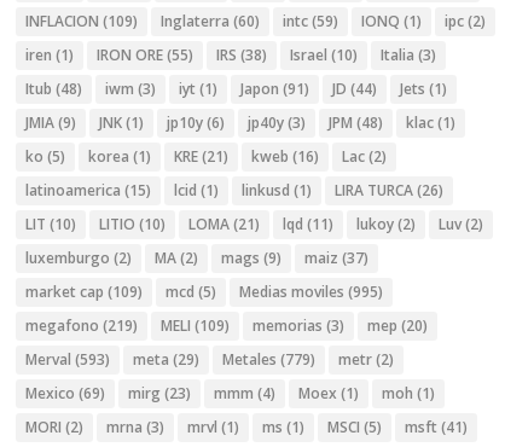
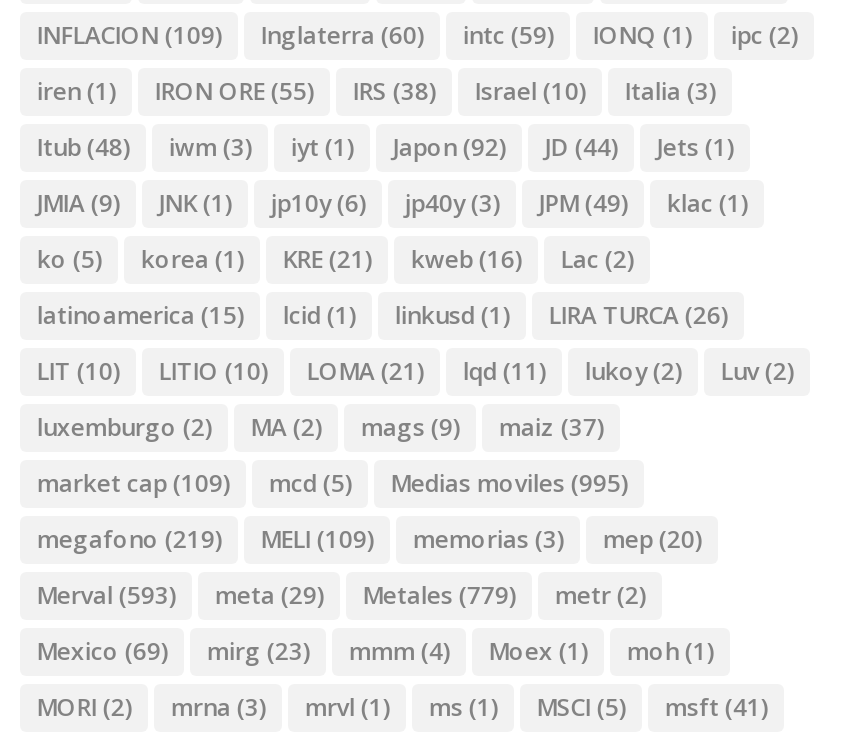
- Itub (48) iwm (3) iyt (1) Japon (91) JD (44) Jets (1)
+ Itub (48) iwm (3) iyt (1) Japon (92) JD (44) Jets (1)

- JMIA (9) JNK (1) jp10y (6) jp40y (3) JPM (48) klac (1)
+ JMIA (9) JNK (1) jp10y (6) jp40y (3) JPM (49) klac (1)
